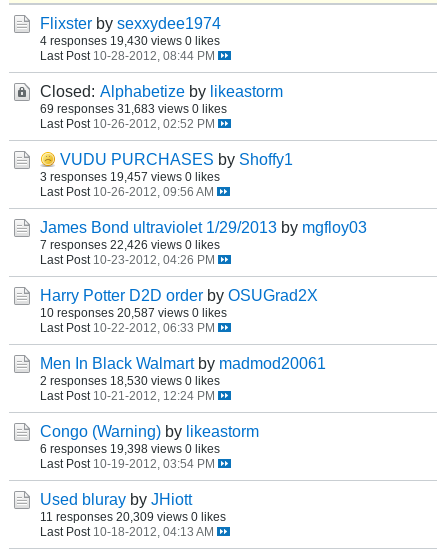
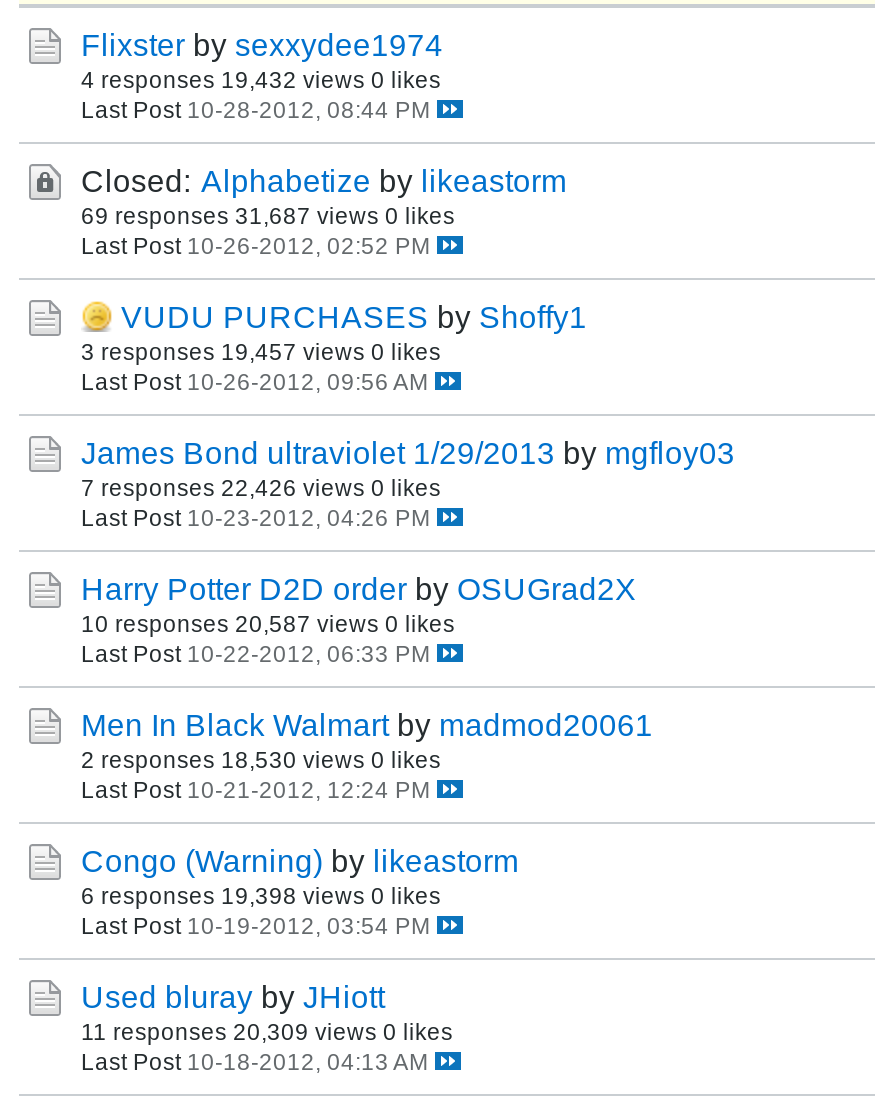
- 4 responses 19,430 views 0 likes
+ 4 responses 19,432 views 0 likes

- 69 responses 31,683 views 0 likes
+ 69 responses 31,687 views 0 likes
